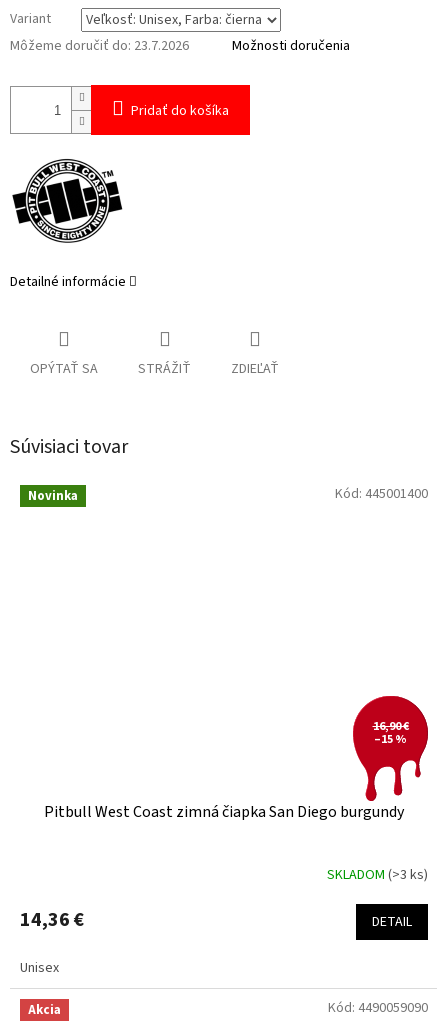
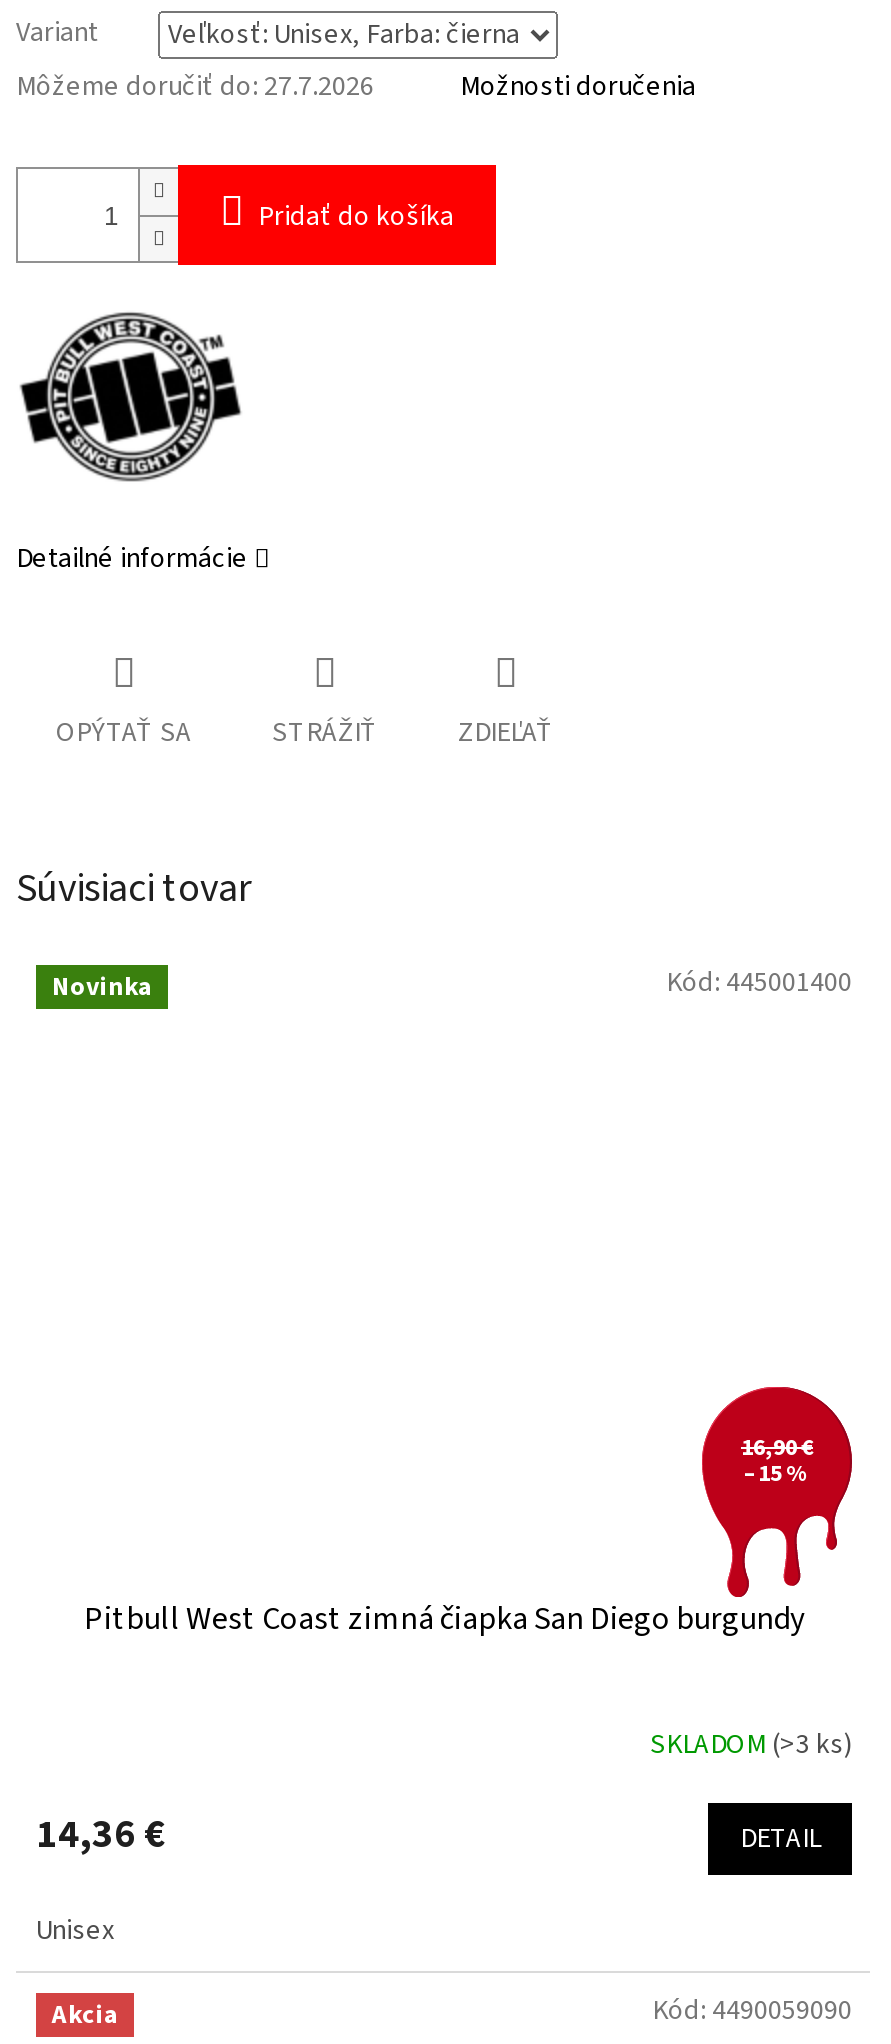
- Môžeme doručiť do: 23.7.2026
+ Môžeme doručiť do: 27.7.2026
